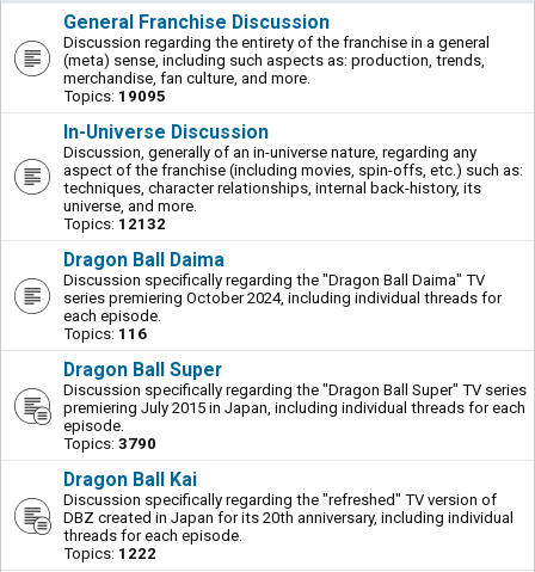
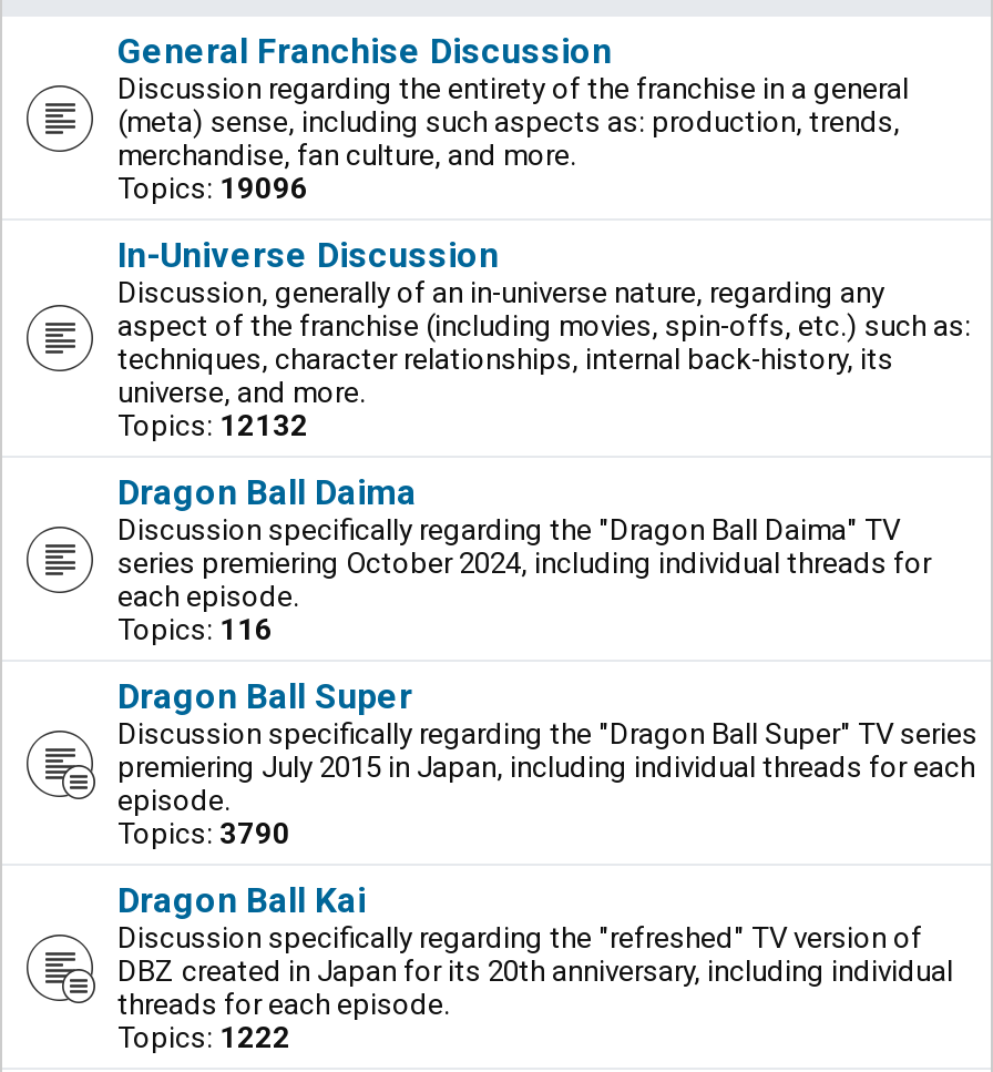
- Topics: 19095
+ Topics: 19096
